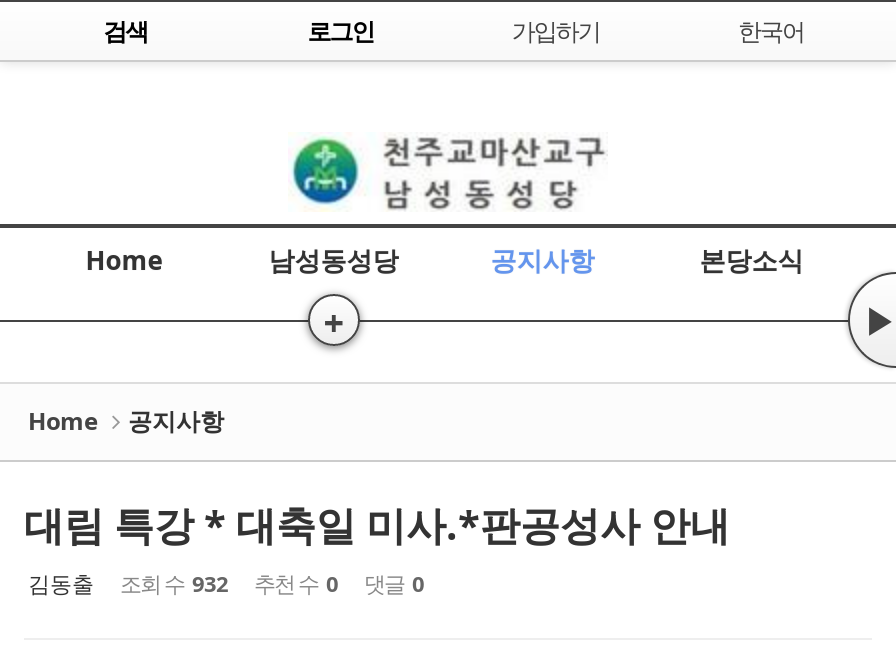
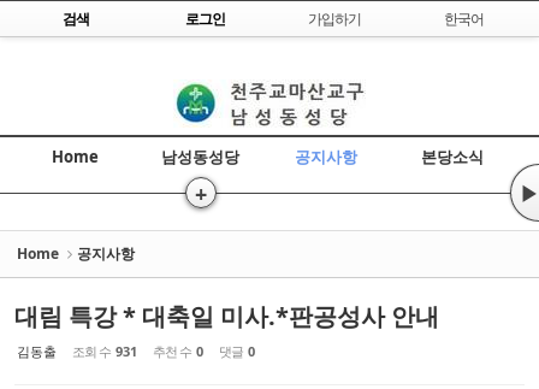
- 김동출 조회 수 932 추천 수 0 댓글 0
+ 김동출 조회 수 931 추천 수 0 댓글 0
